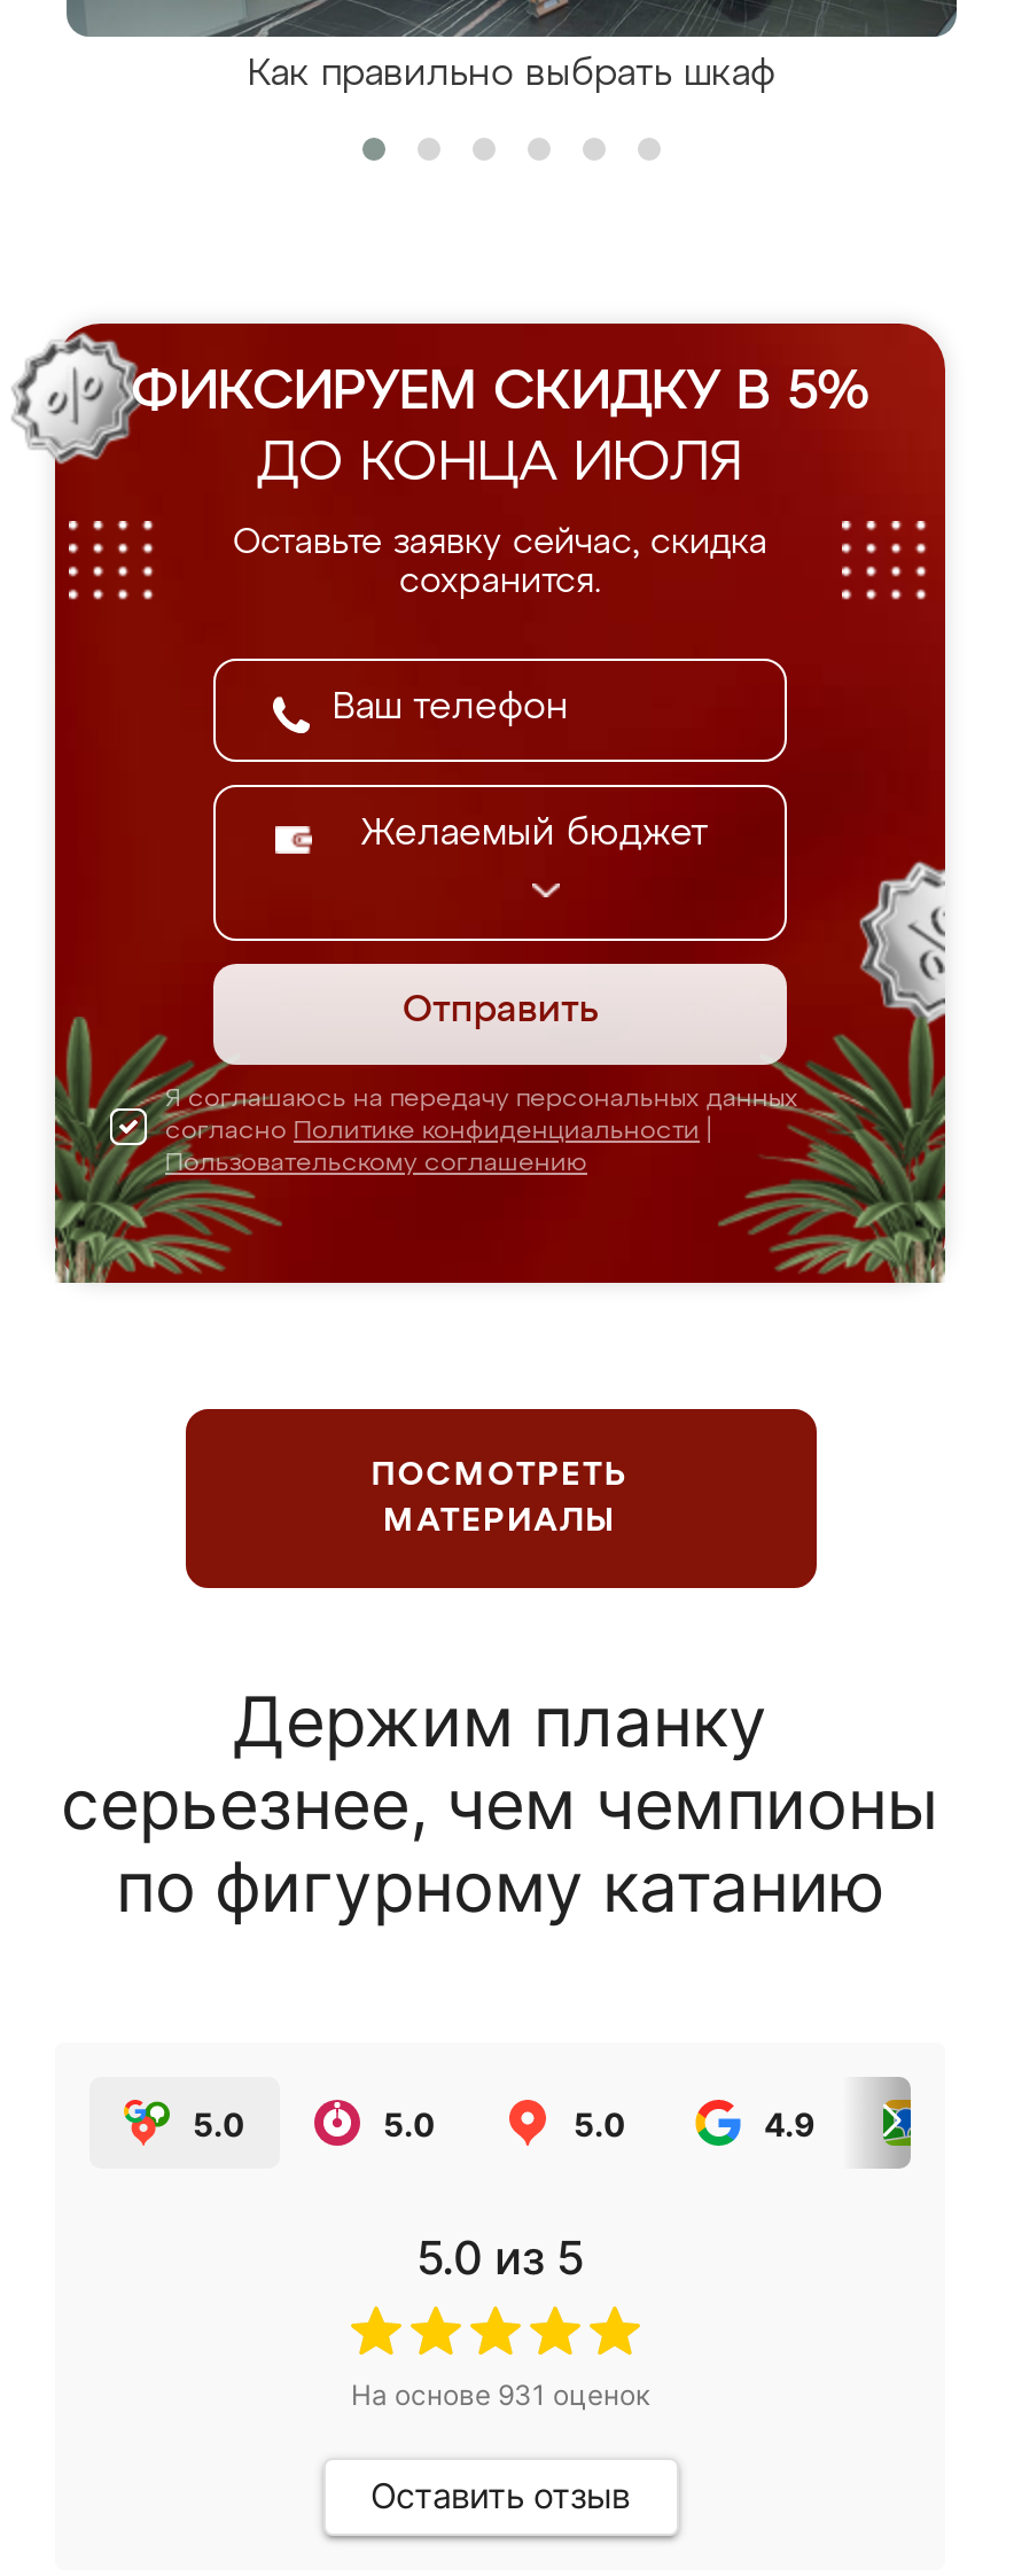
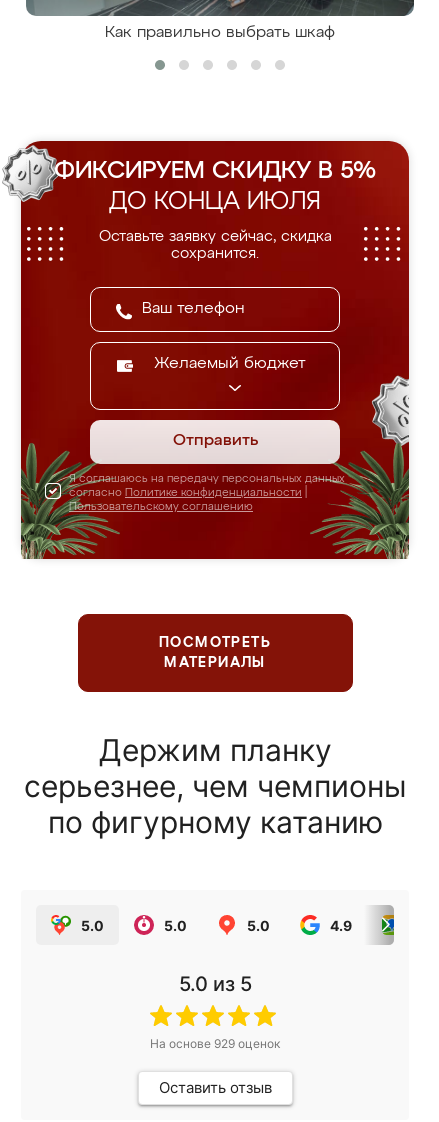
- На основе 931 оценок
+ На основе 929 оценок
